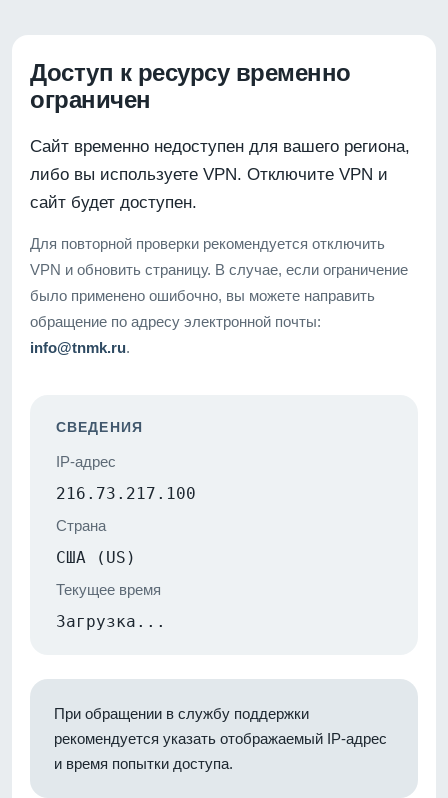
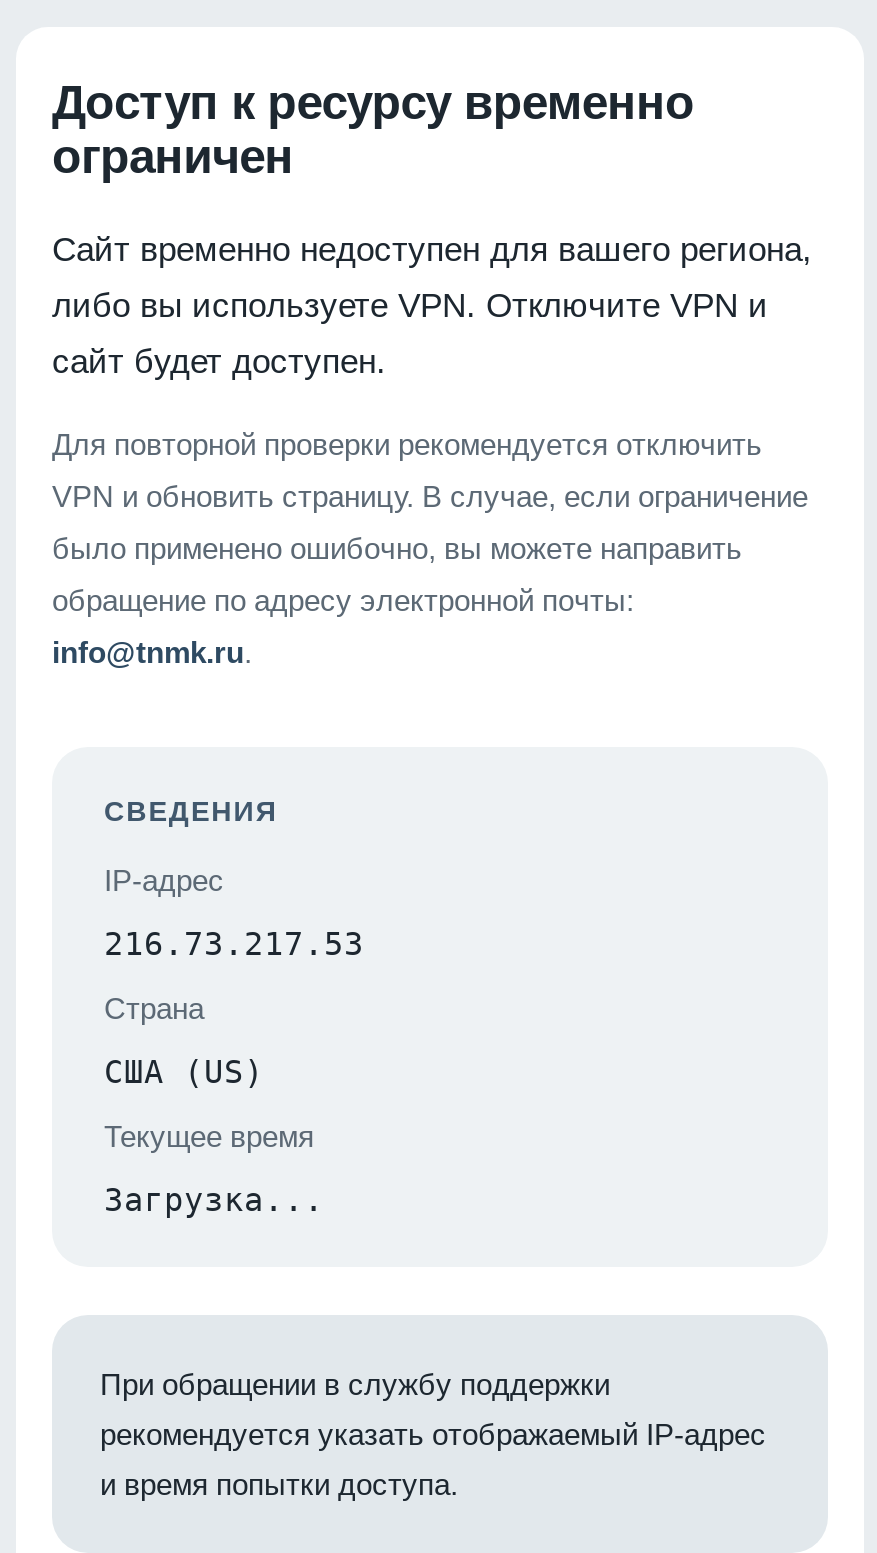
- 216.73.217.100
+ 216.73.217.53
